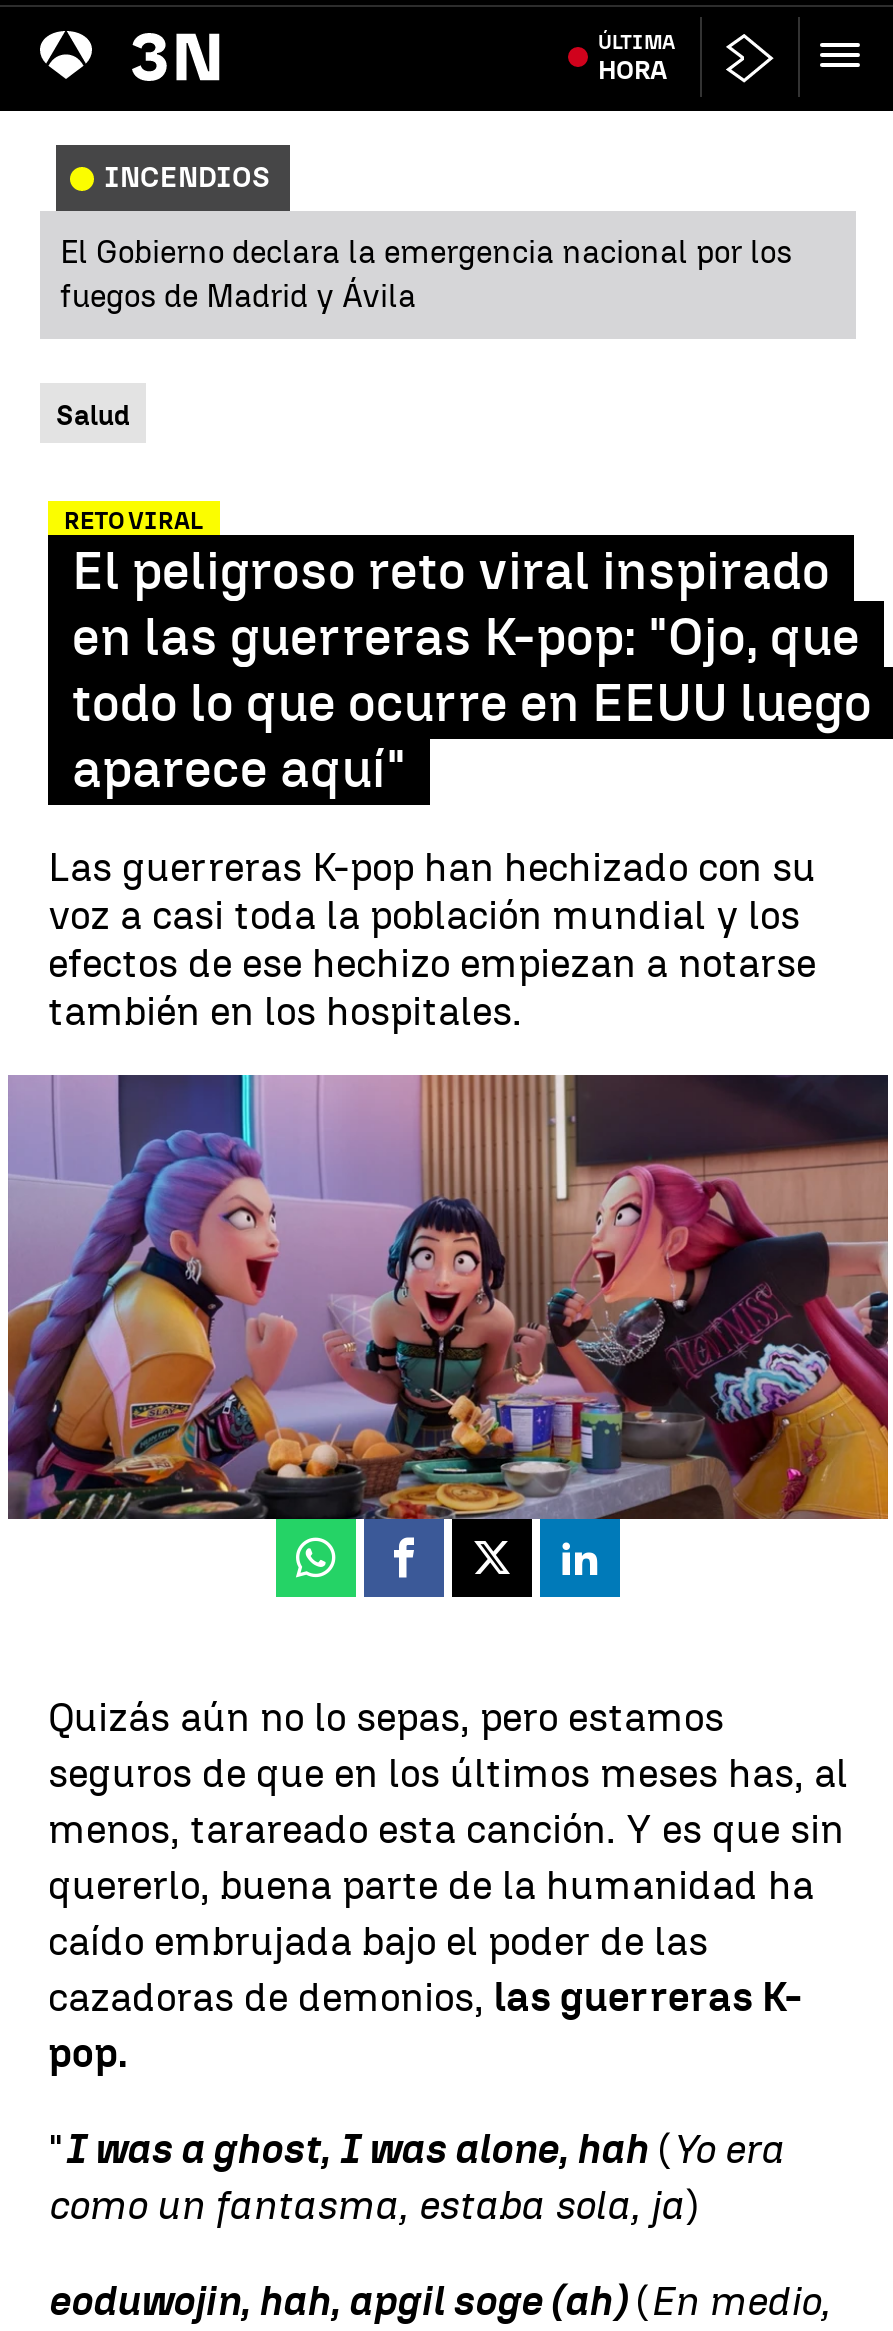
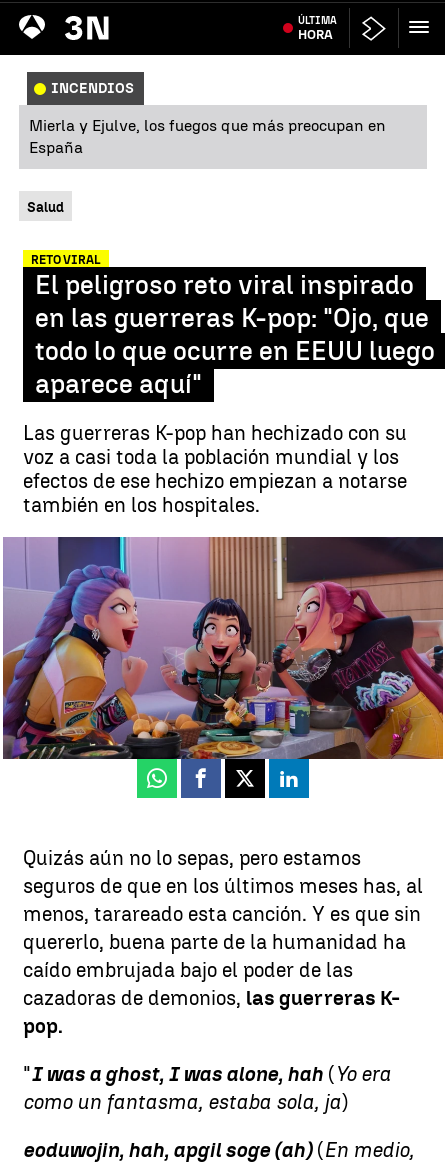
- El Gobierno declara la emergencia nacional por los
- fuegos de Madrid y Ávila
+ Mierla y Ejulve, los fuegos que más preocupan en
+ España
